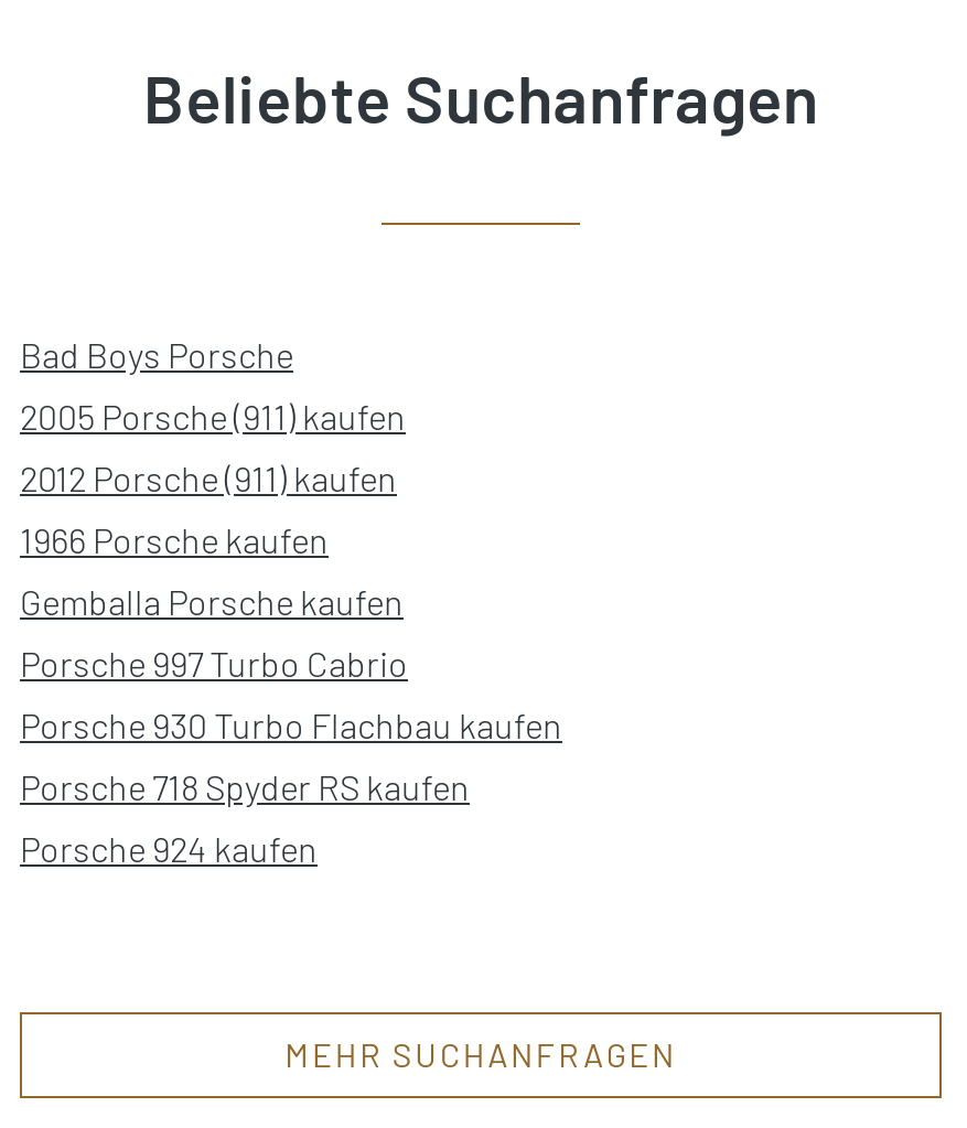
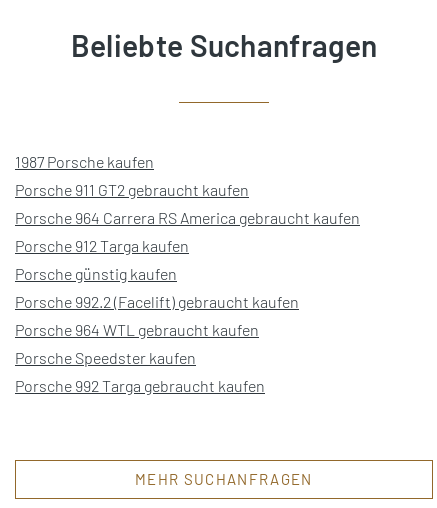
- Bad Boys Porsche
+ 1987 Porsche kaufen

- 2005 Porsche (911) kaufen
+ Porsche 911 GT2 gebraucht kaufen

- 2012 Porsche (911) kaufen
+ Porsche 964 Carrera RS America gebraucht kaufen

- 1966 Porsche kaufen
+ Porsche 912 Targa kaufen

- Gemballa Porsche kaufen
+ Porsche günstig kaufen

- Porsche 997 Turbo Cabrio
+ Porsche 992.2 (Facelift) gebraucht kaufen

- Porsche 930 Turbo Flachbau kaufen
+ Porsche 964 WTL gebraucht kaufen

- Porsche 718 Spyder RS kaufen
+ Porsche Speedster kaufen

- Porsche 924 kaufen
+ Porsche 992 Targa gebraucht kaufen
